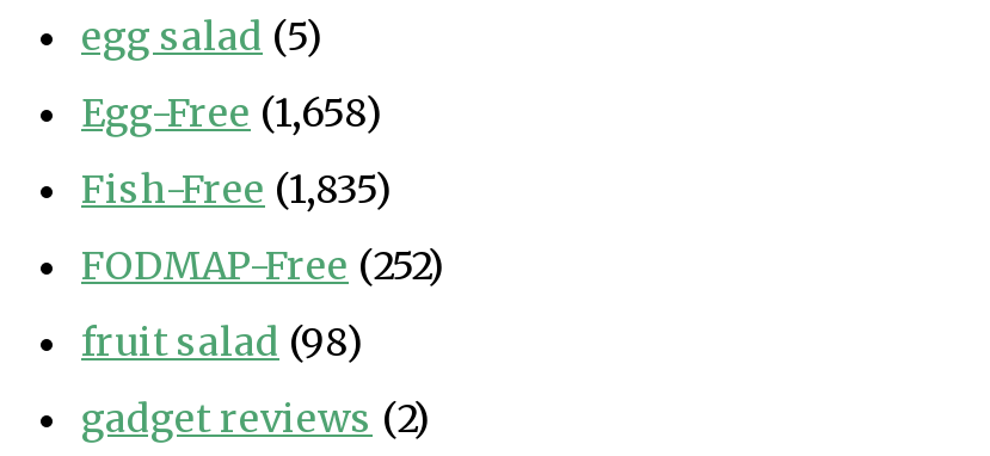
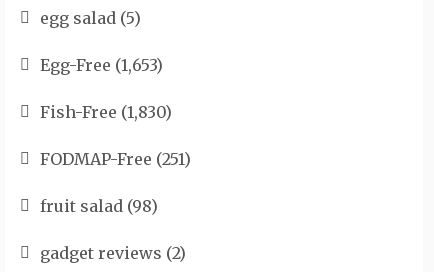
- Egg-Free (1,658)
+ Egg-Free (1,653)

- Fish-Free (1,835)
+ Fish-Free (1,830)

- FODMAP-Free (252)
+ FODMAP-Free (251)
